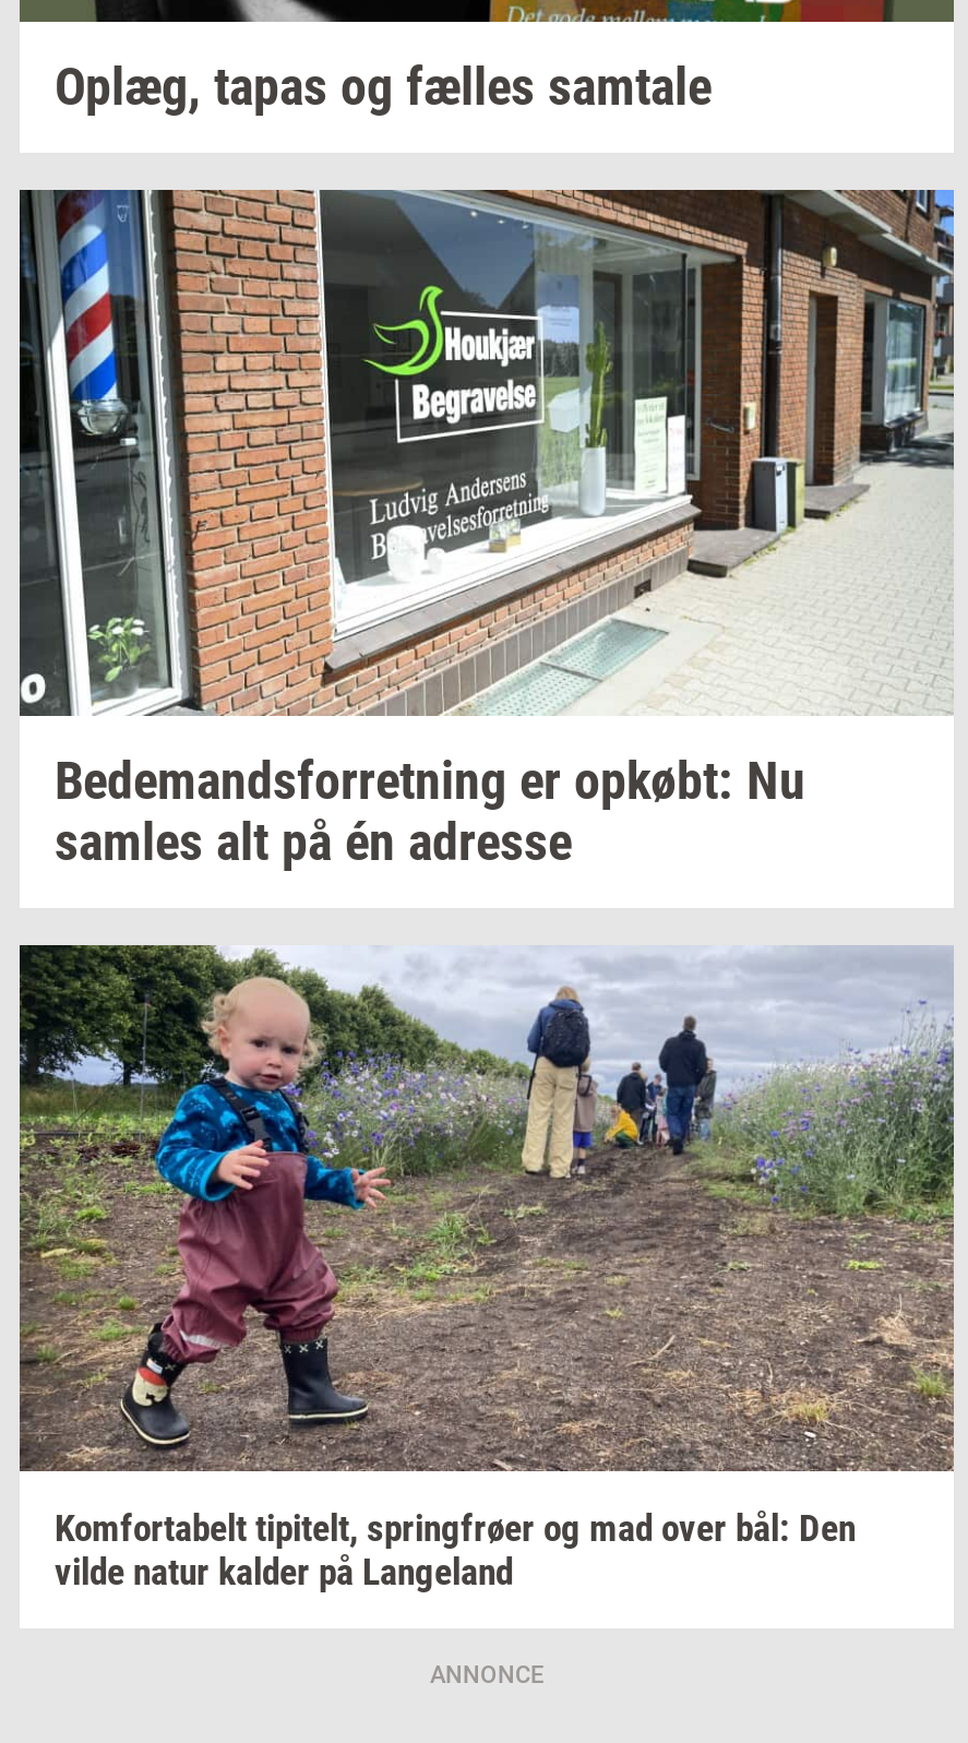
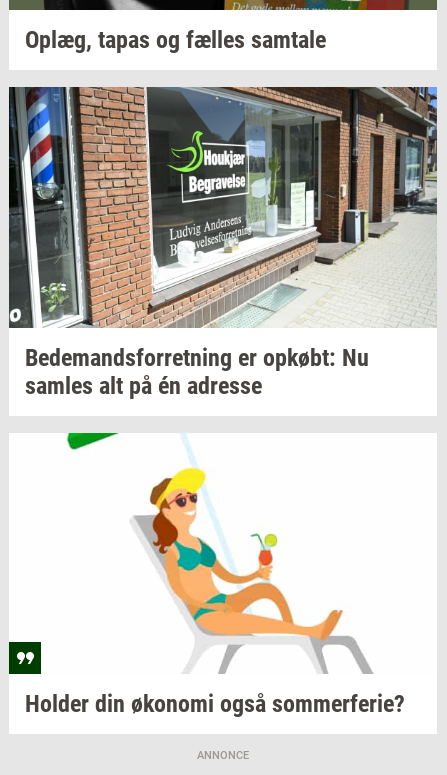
- [image]
- Komfortabelt tipitelt, springfrøer og mad over bål: Den
- vilde natur kalder på Langeland
+ [image]
+ Holder din økonomi også sommerferie?
